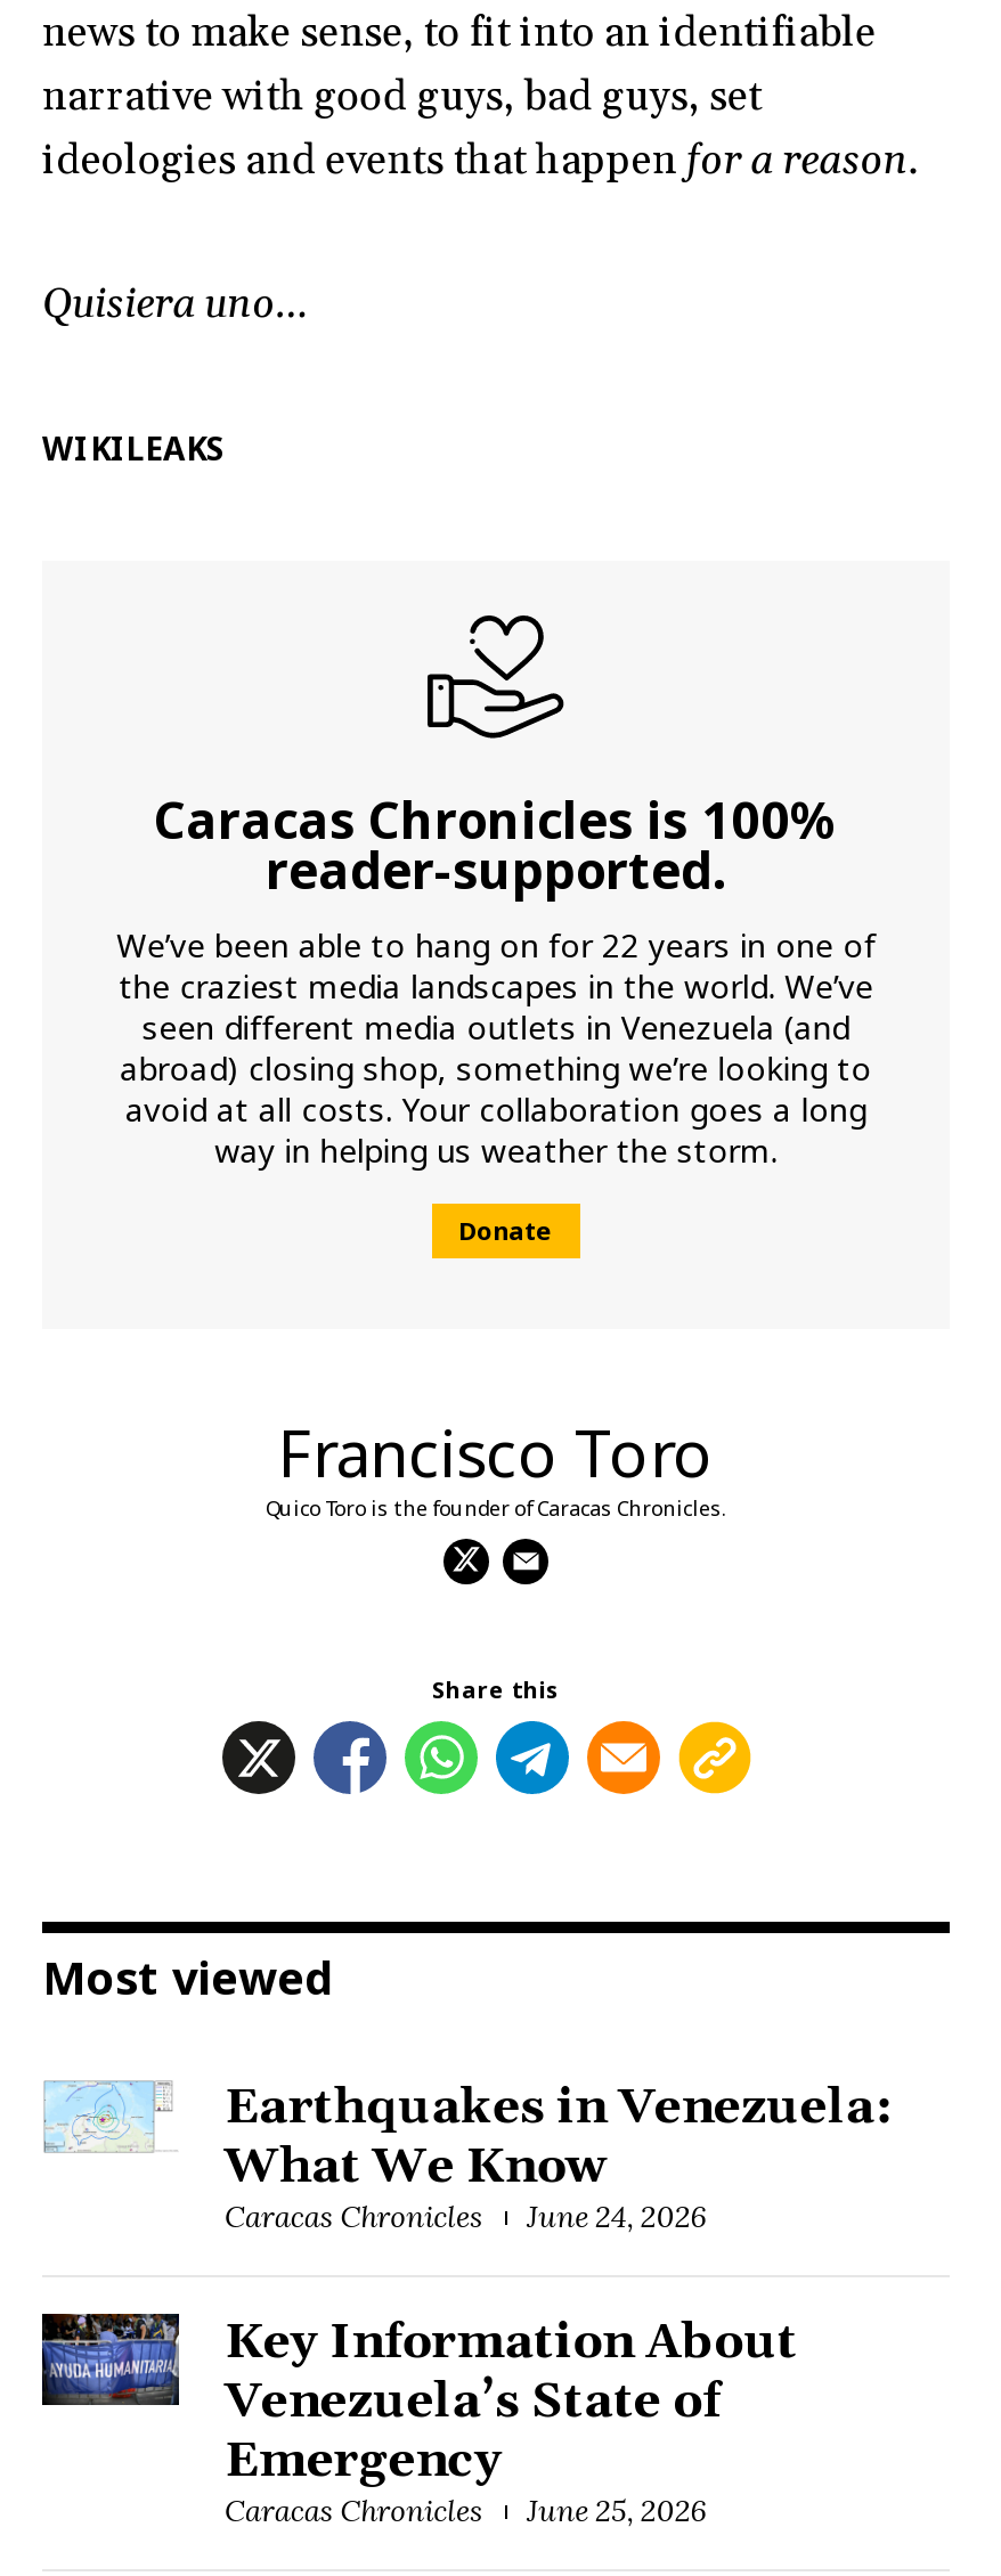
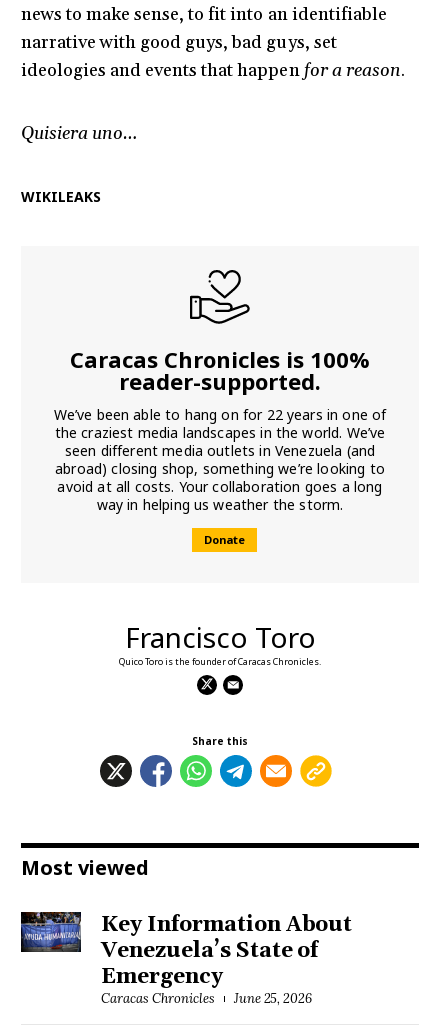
- [image]
- Earthquakes in Venezuela:
- What We Know
- Caracas Chronicles
- June 24, 2026
